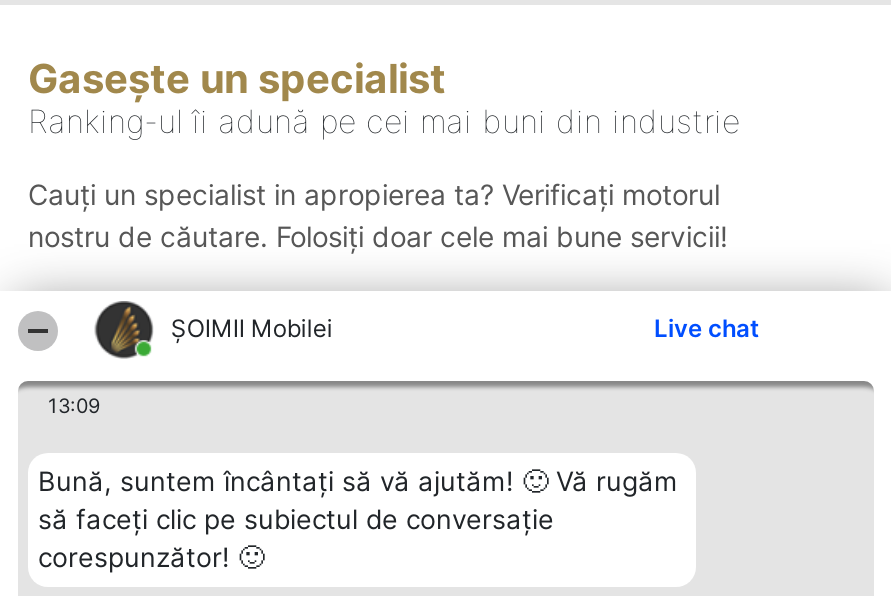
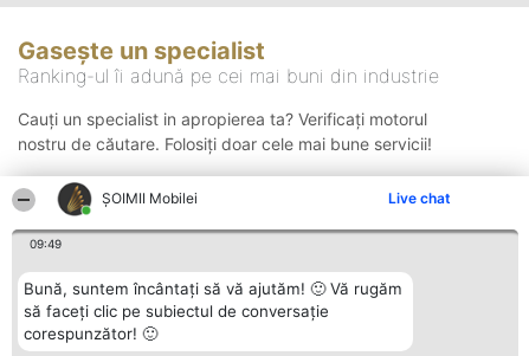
- 13:09
+ 09:49
